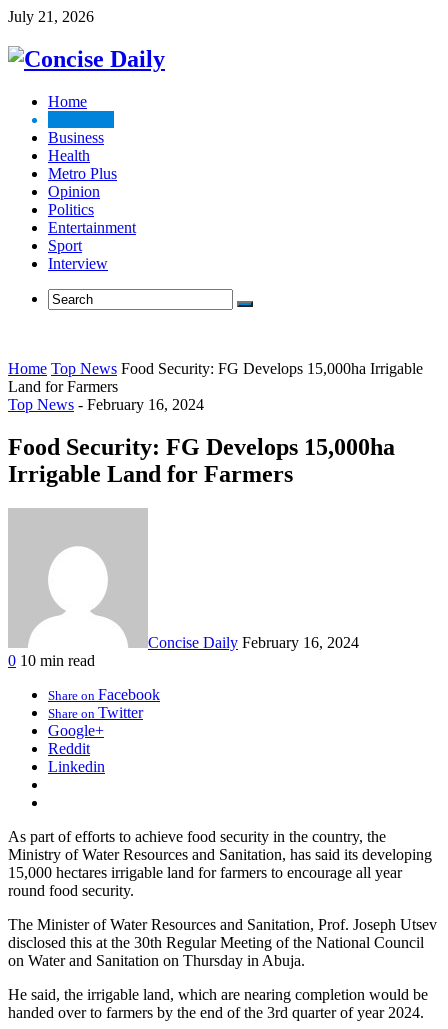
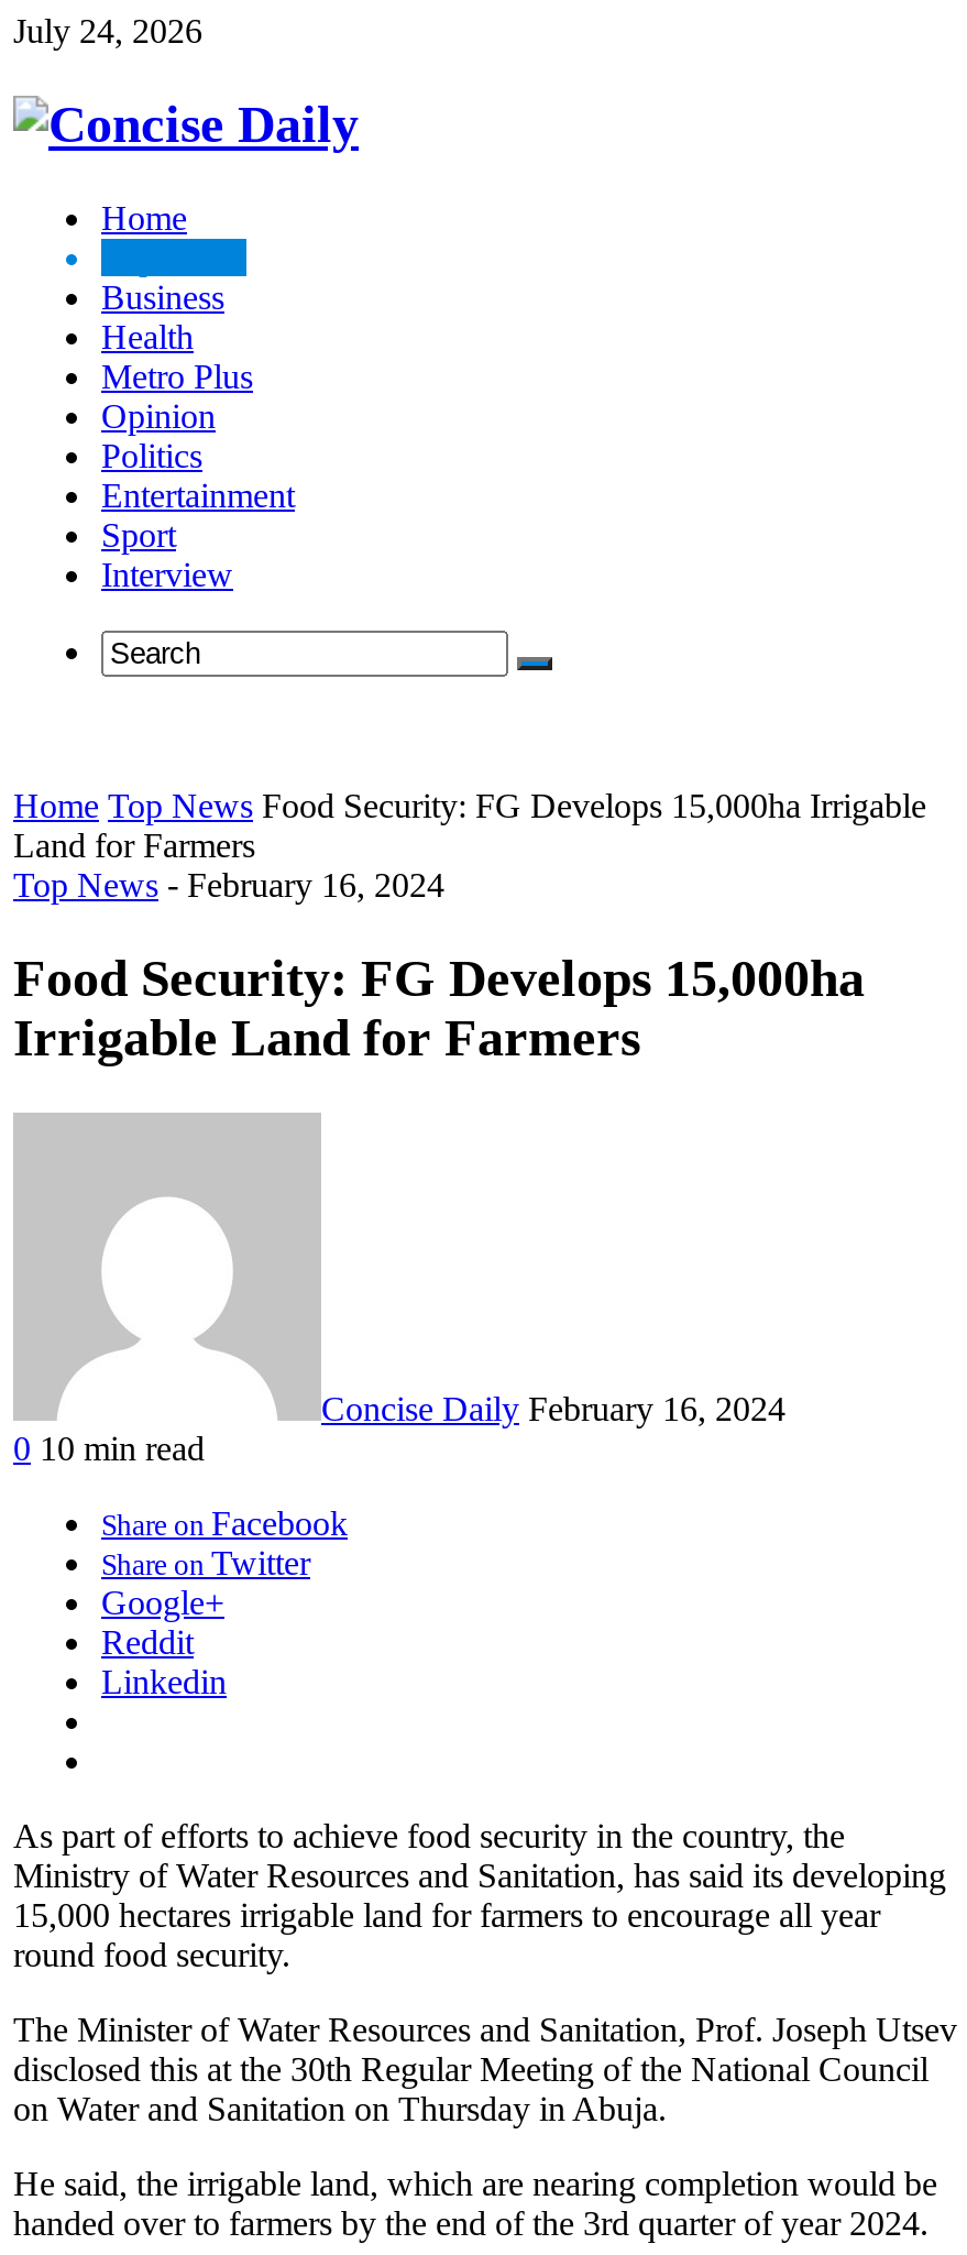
- July 21, 2026
+ July 24, 2026
